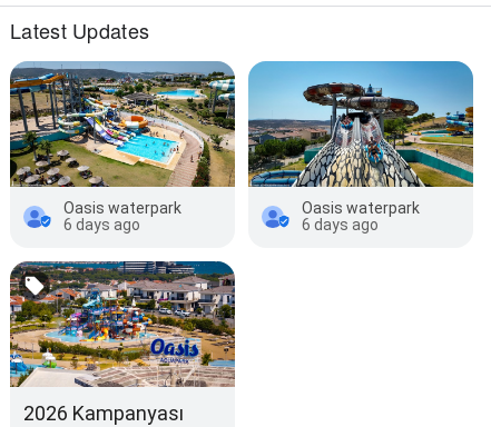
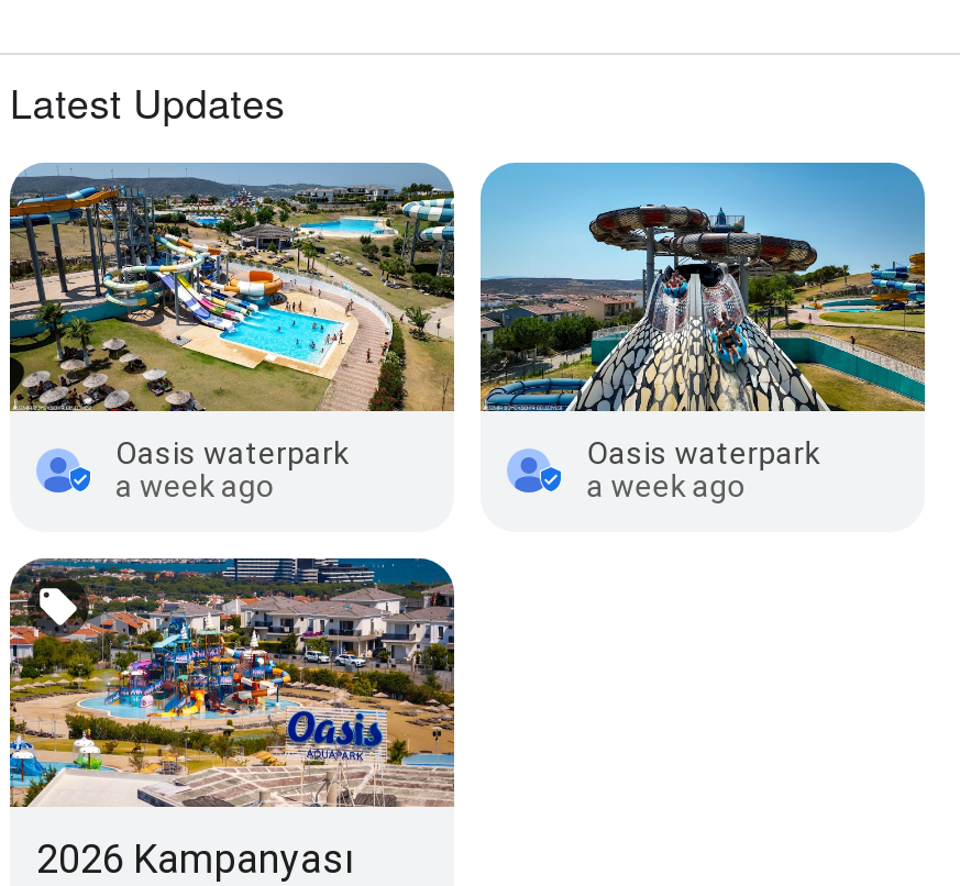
- 6 days ago
+ a week ago

- 6 days ago
+ a week ago
